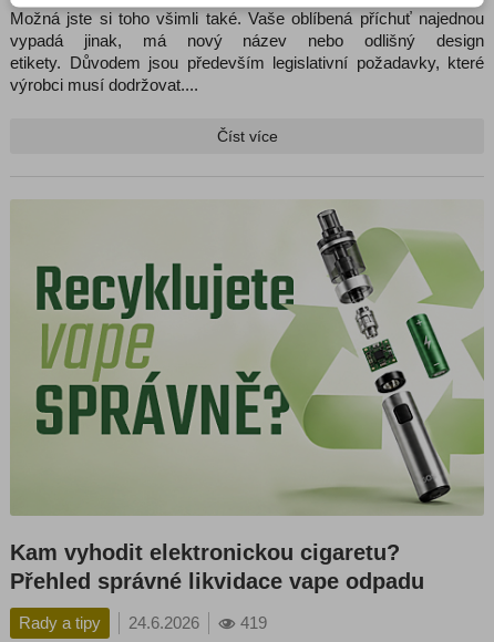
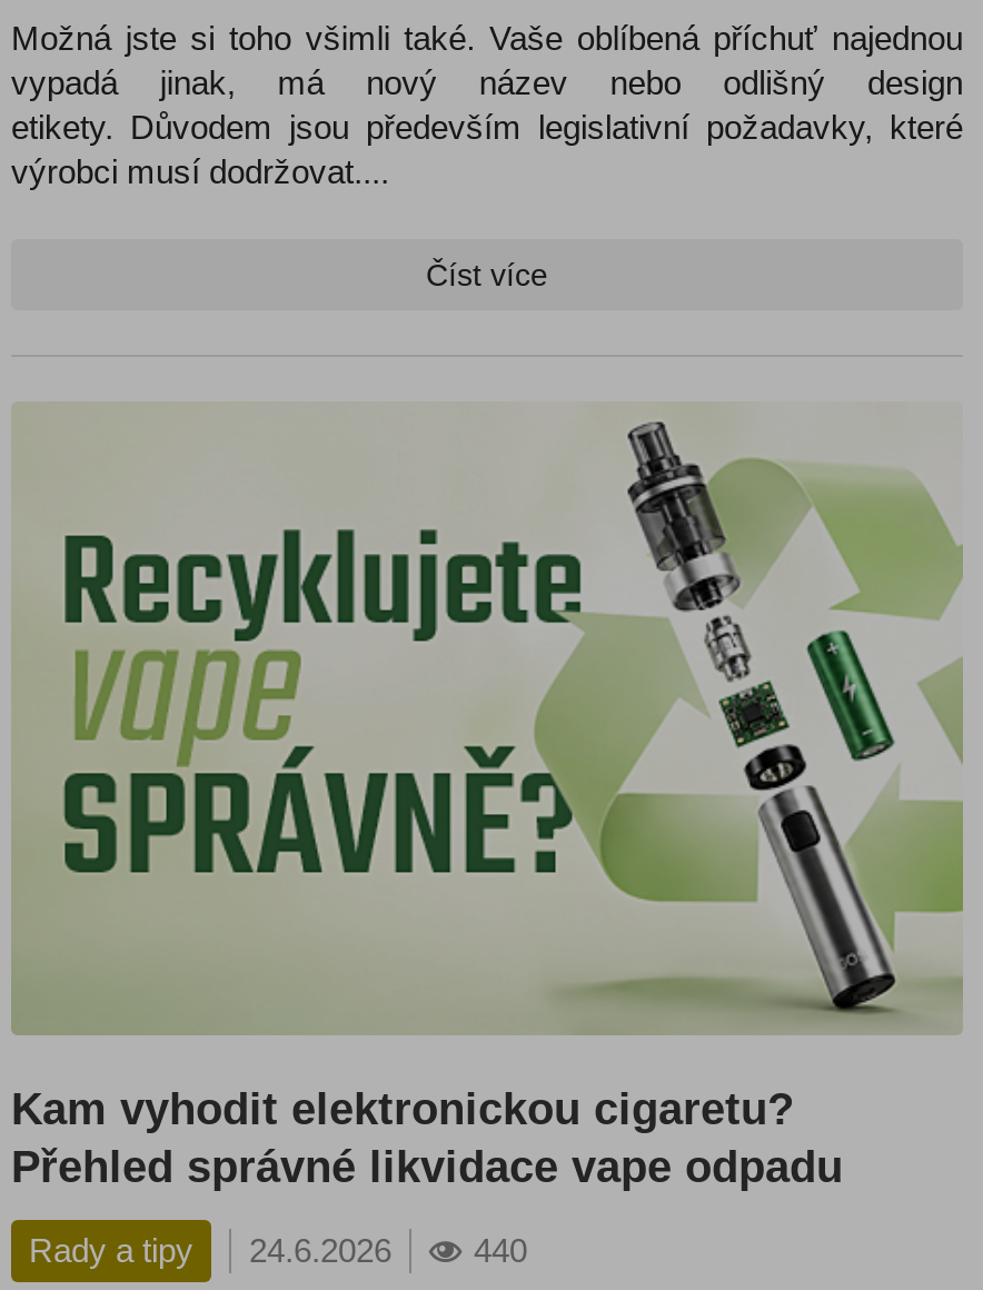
- 419
+ 440
